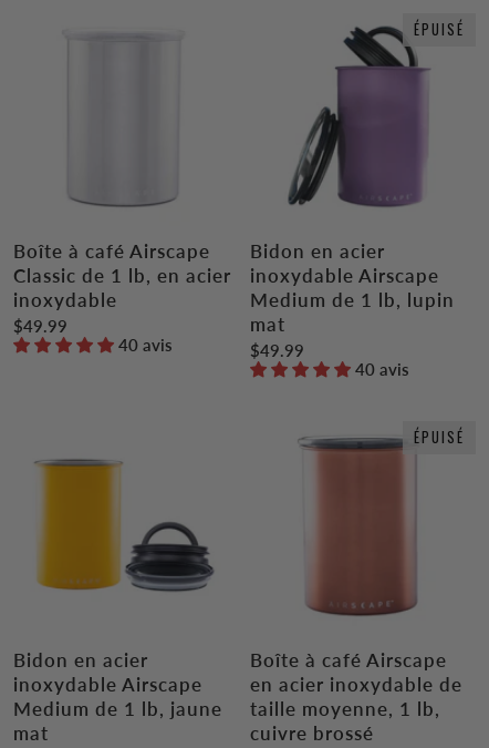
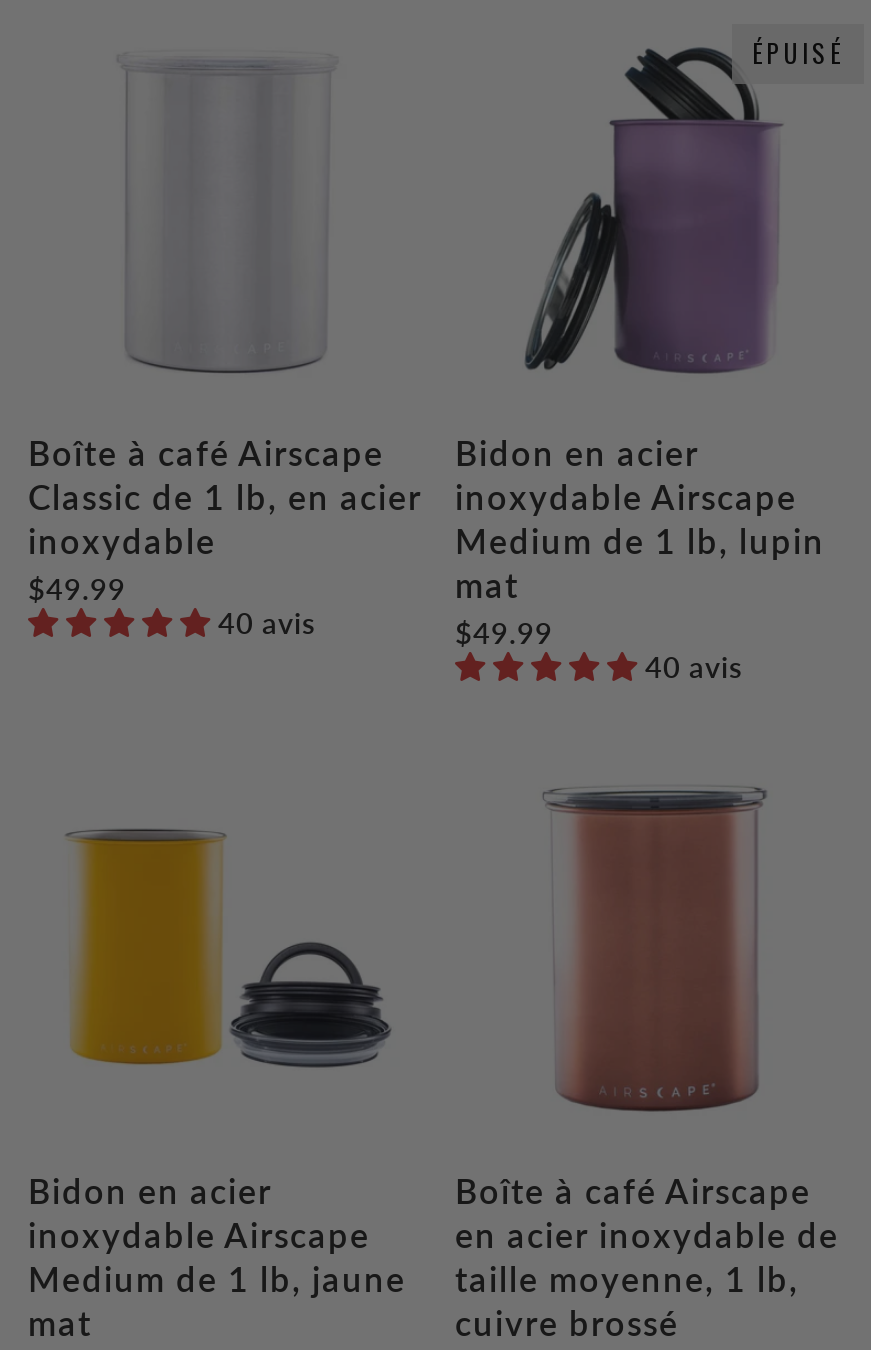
- ÉPUISÉ
